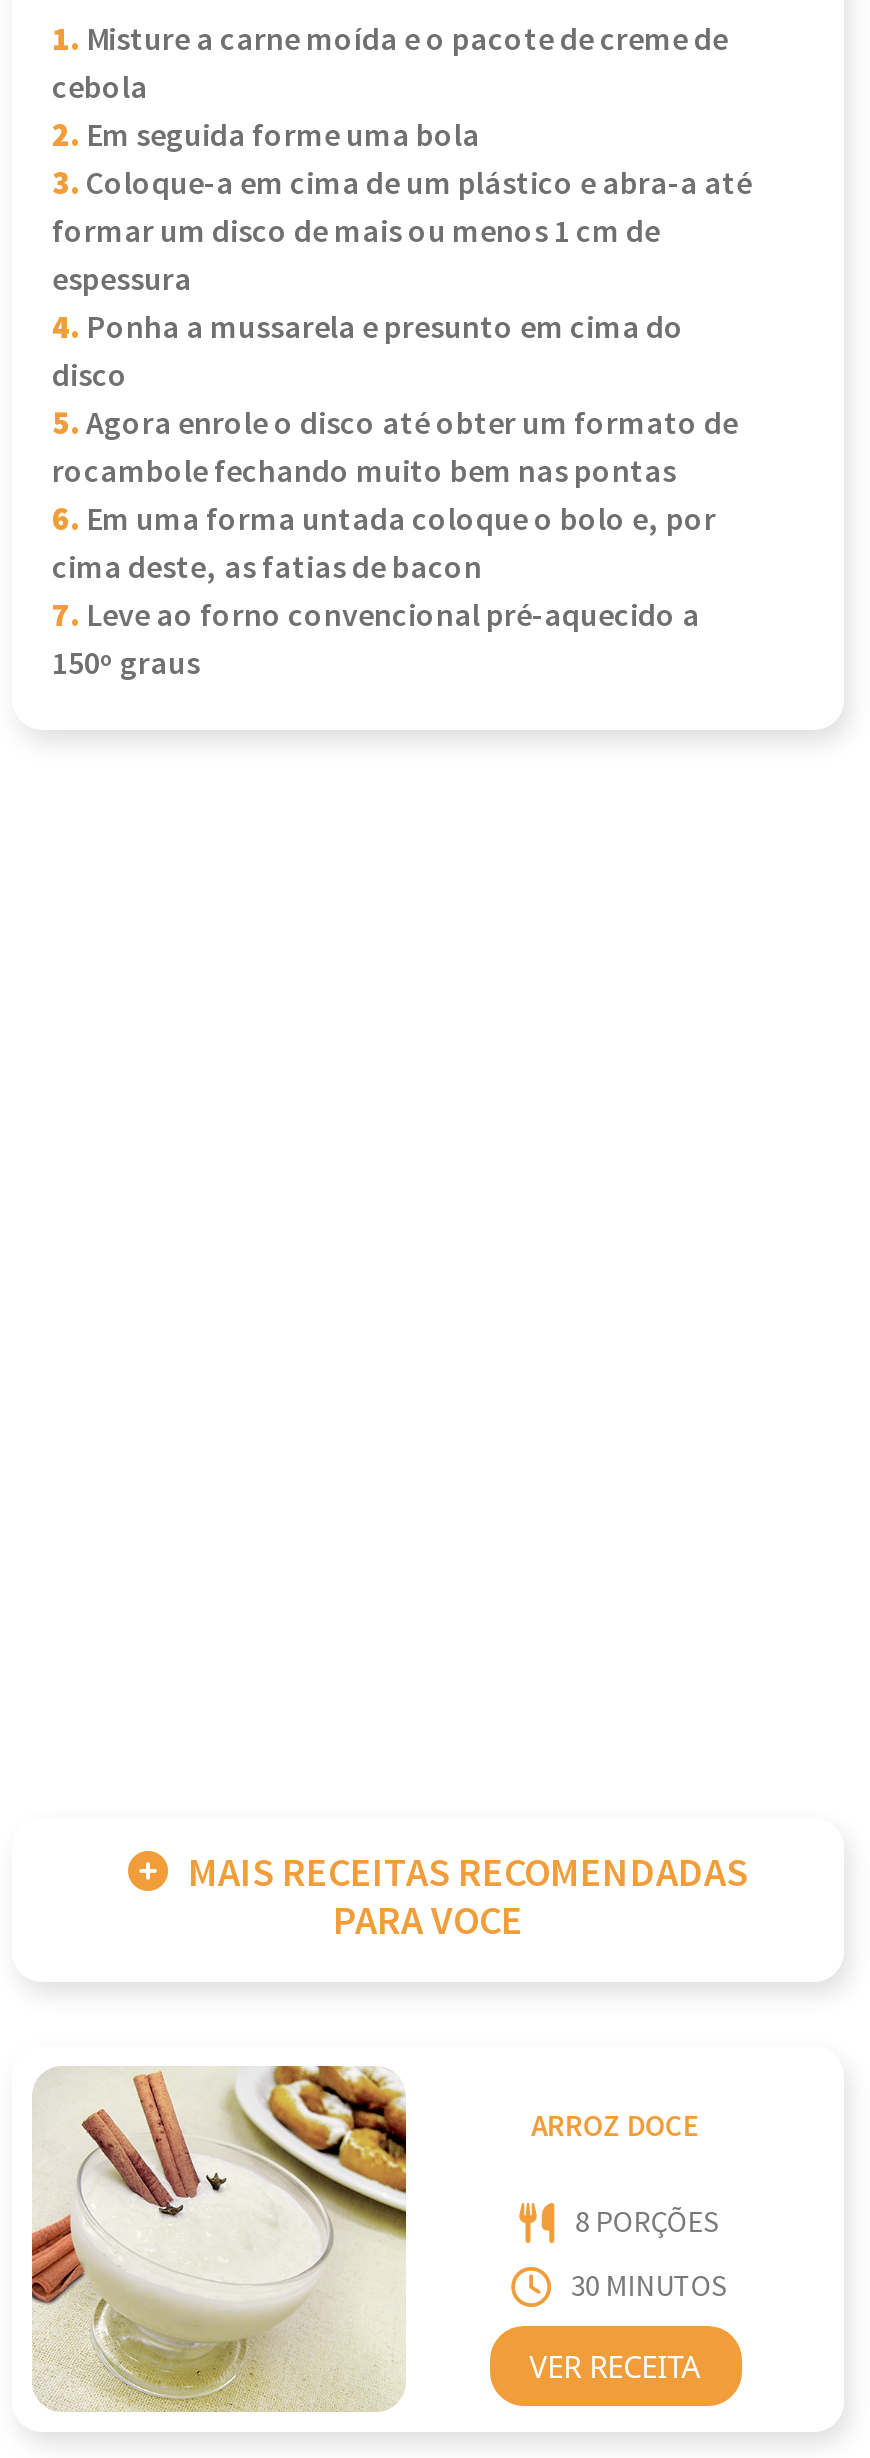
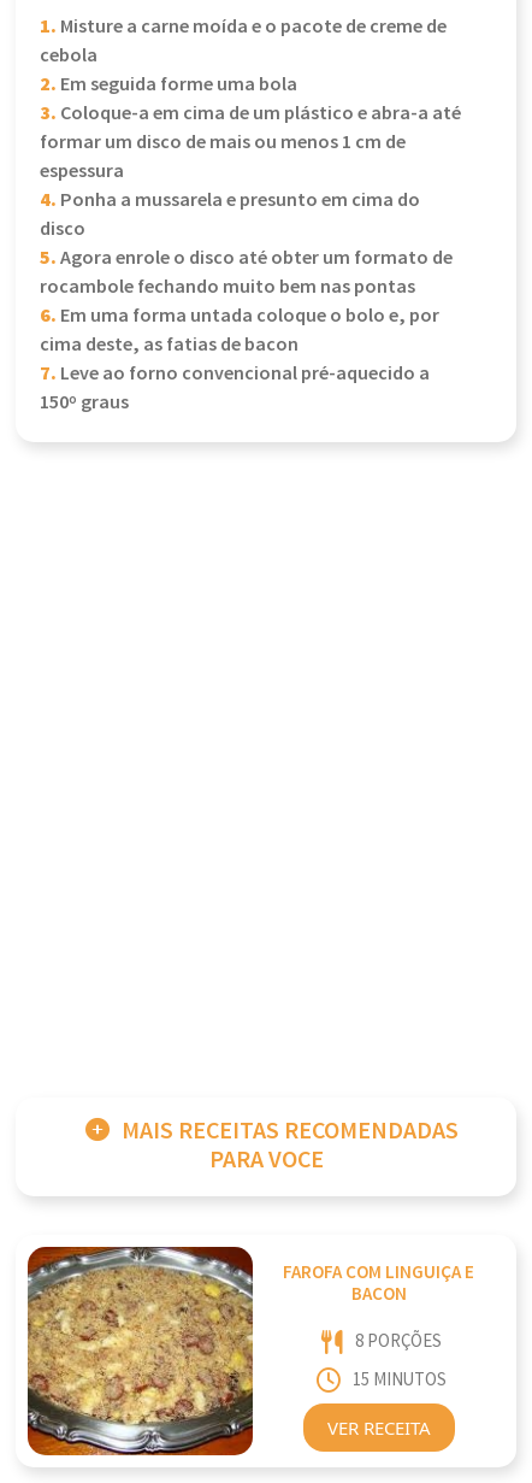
- [image]
+ [image]

- ARROZ DOCE
+ FAROFA COM LINGUIÇA E
+ BACON

- 30 MINUTOS
+ 15 MINUTOS
